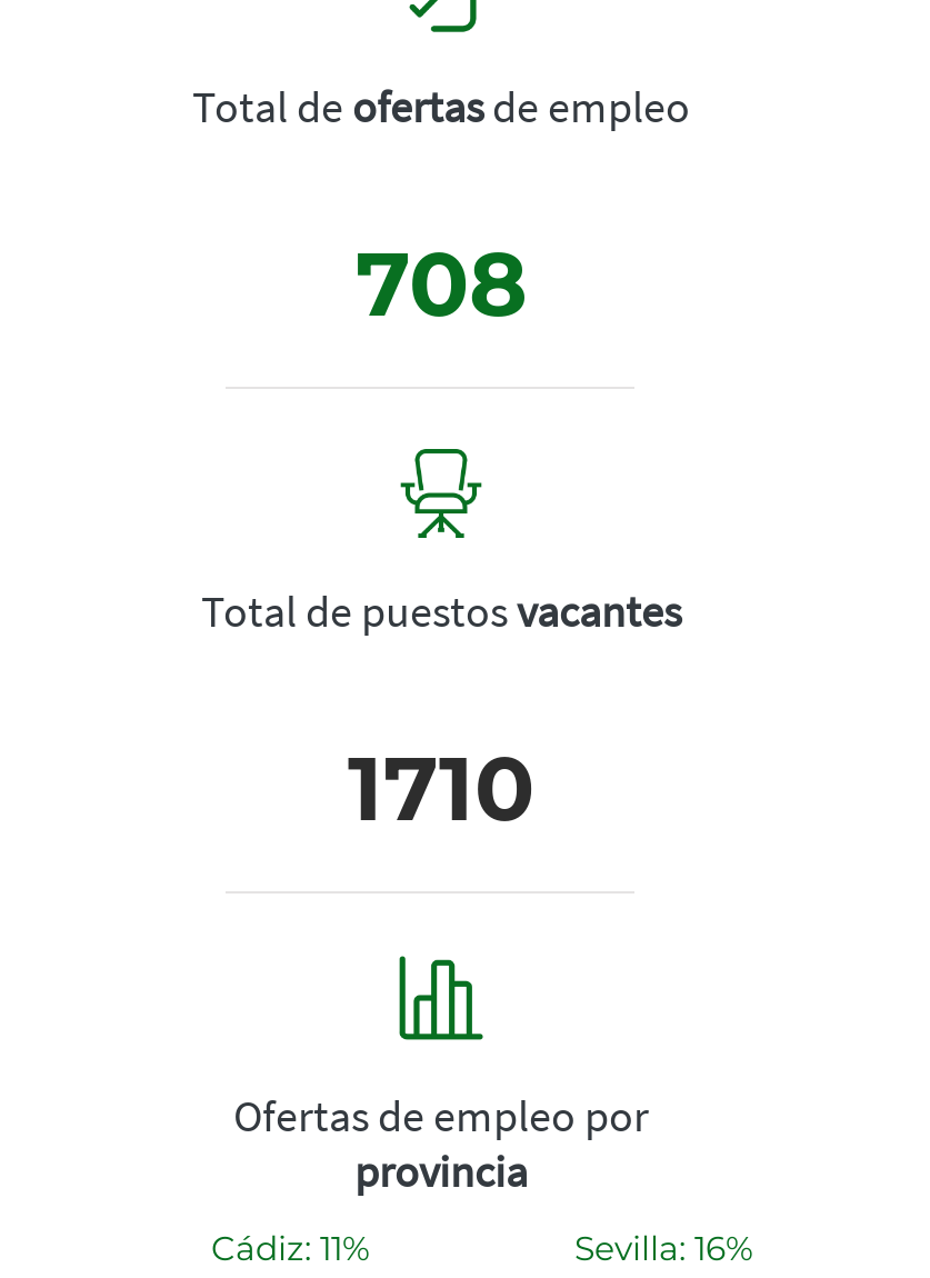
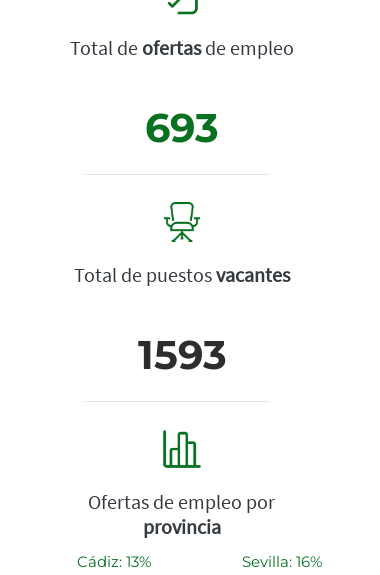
- 708
+ 693

- 1710
+ 1593

- Cádiz: 11%
+ Cádiz: 13%
